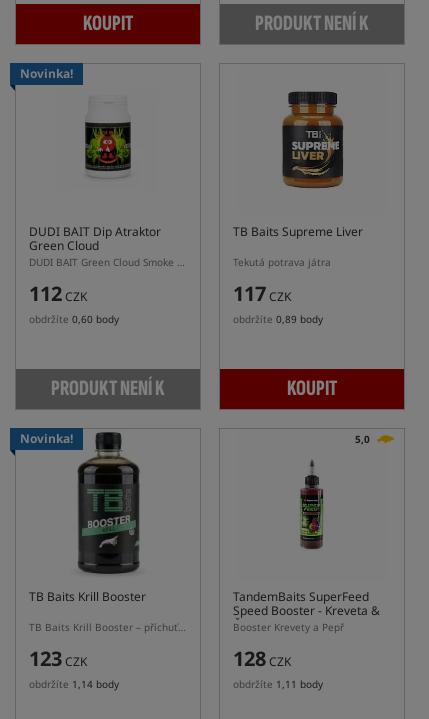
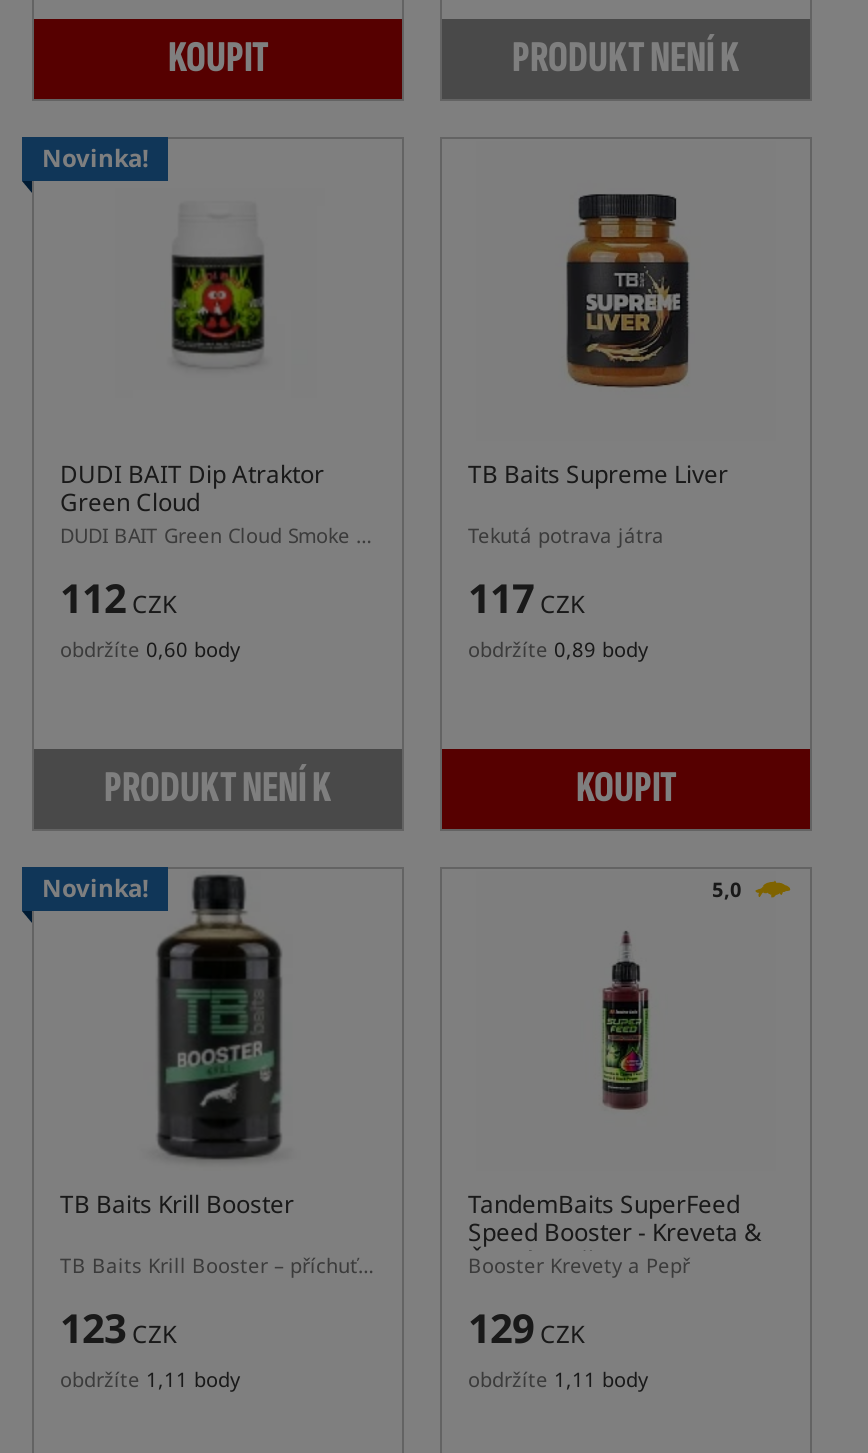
- 128CZK
+ 129CZK

- obdržíte 1,14 body
+ obdržíte 1,11 body
